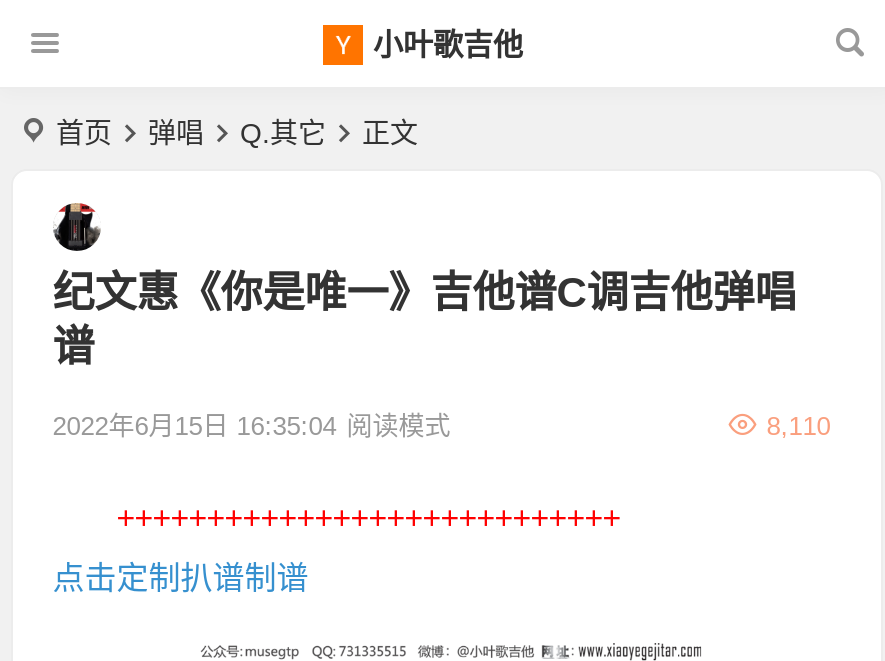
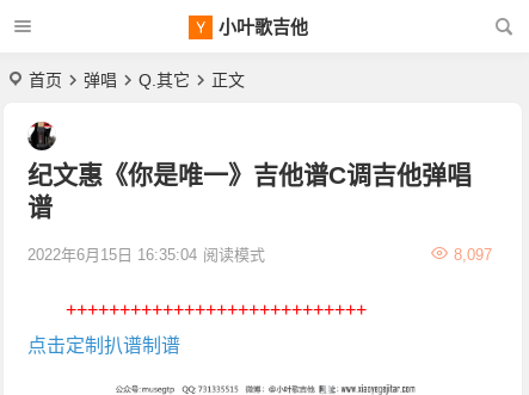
- 8,110
+ 8,097
